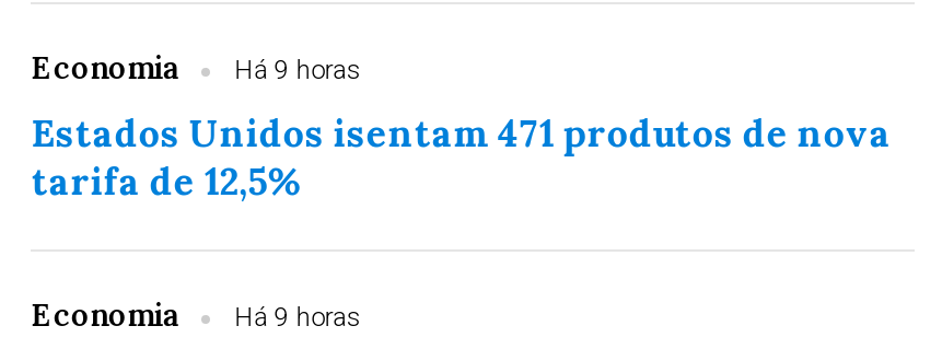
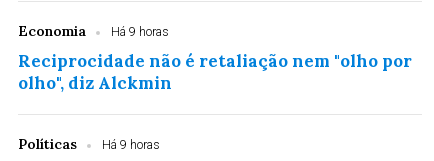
- Estados Unidos isentam 471 produtos de nova
- tarifa de 12,5%
+ Reciprocidade não é retaliação nem "olho por
+ olho", diz Alckmin

- Economia
+ Políticas
